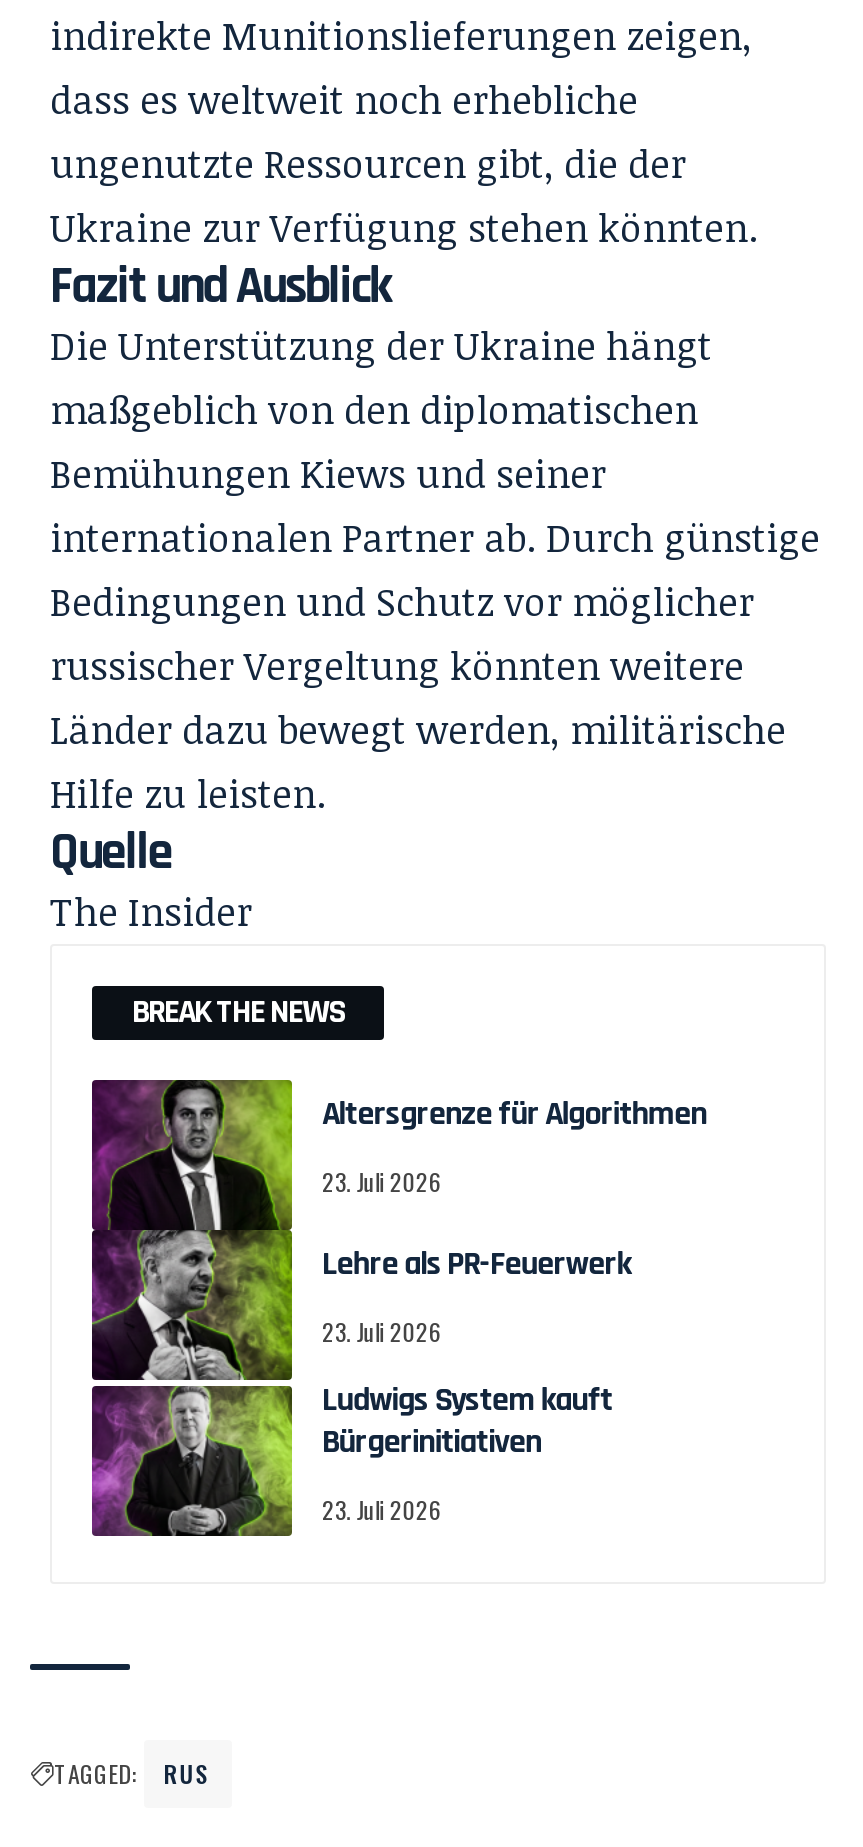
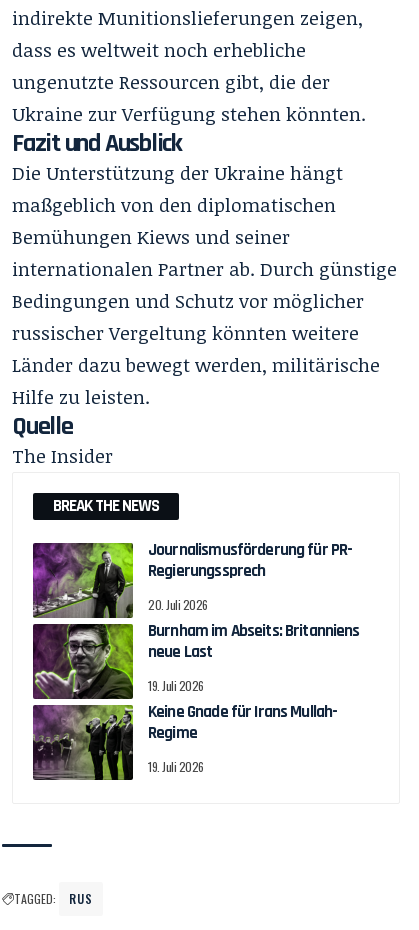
- [image]
- Altersgrenze für Algorithmen
- 23. Juli 2026
- Lehre als PR-Feuerwerk
- 23. Juli 2026
- Ludwigs System kauft
- Bürgerinitiativen
- 23. Juli 2026
+ [image]
+ Journalismusförderung für PR-
+ Regierungssprech
+ 20. Juli 2026
+ Burnham im Abseits: Britanniens
+ neue Last
+ 19. Juli 2026
+ Keine Gnade für Irans Mullah-
+ Regime
+ 19. Juli 2026
